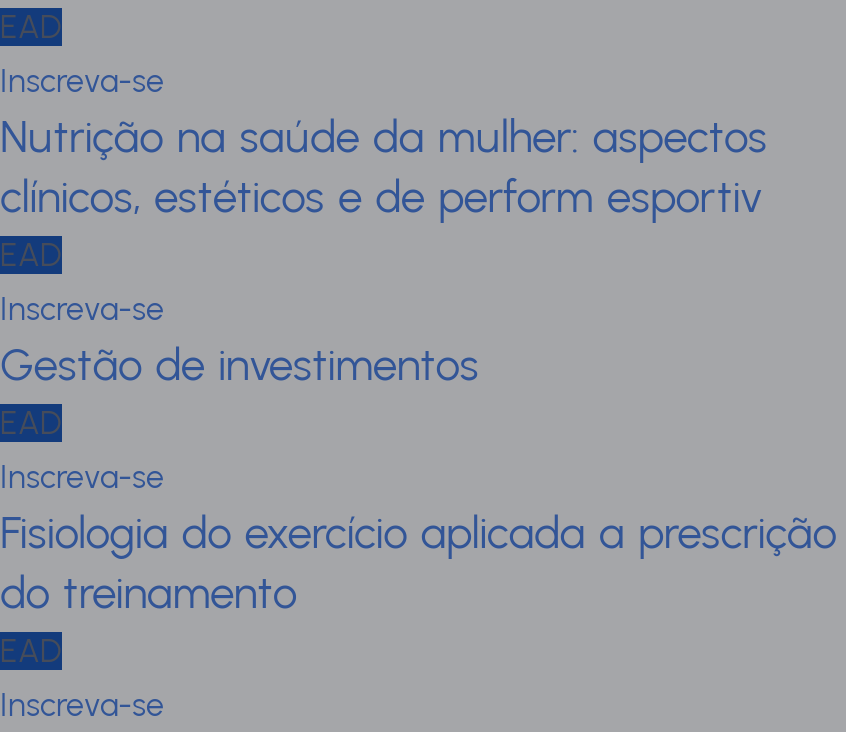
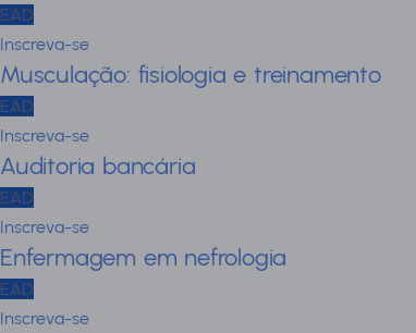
- Nutrição na saúde da mulher: aspectos
- clínicos, estéticos e de perform esportiv
+ Musculação: fisiologia e treinamento

- Gestão de investimentos
+ Auditoria bancária

- Fisiologia do exercício aplicada a prescrição
- do treinamento
+ Enfermagem em nefrologia
